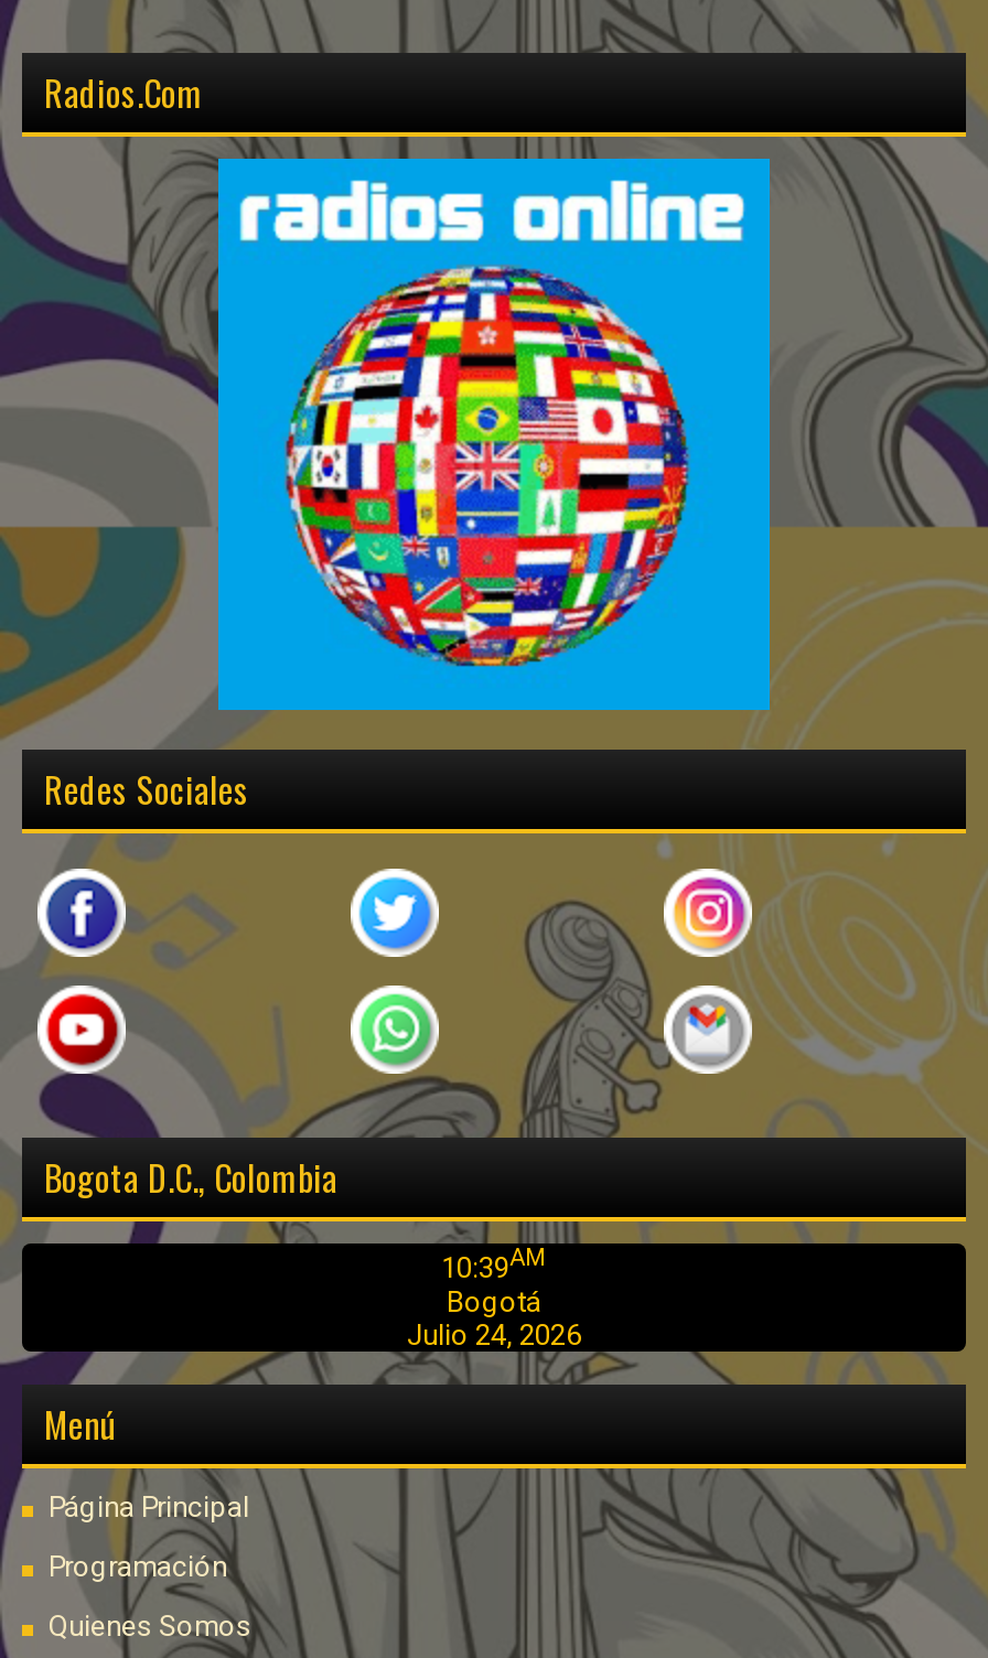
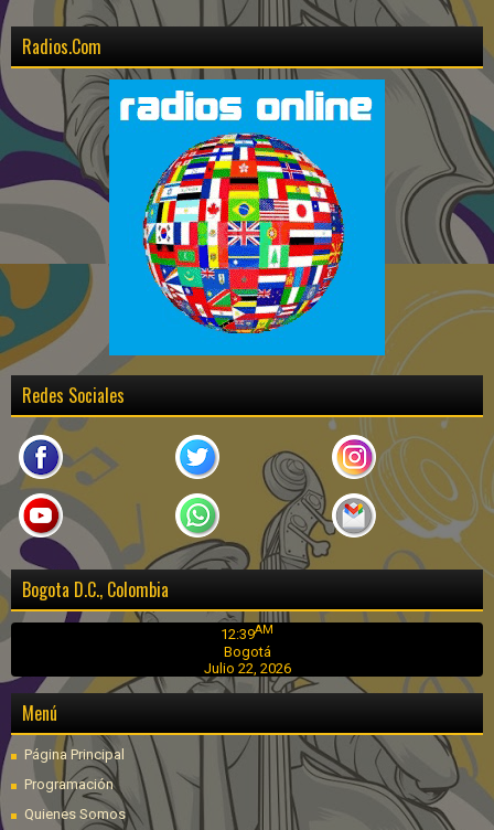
- 10:39AM
+ 12:39AM

- Julio 24, 2026
+ Julio 22, 2026
